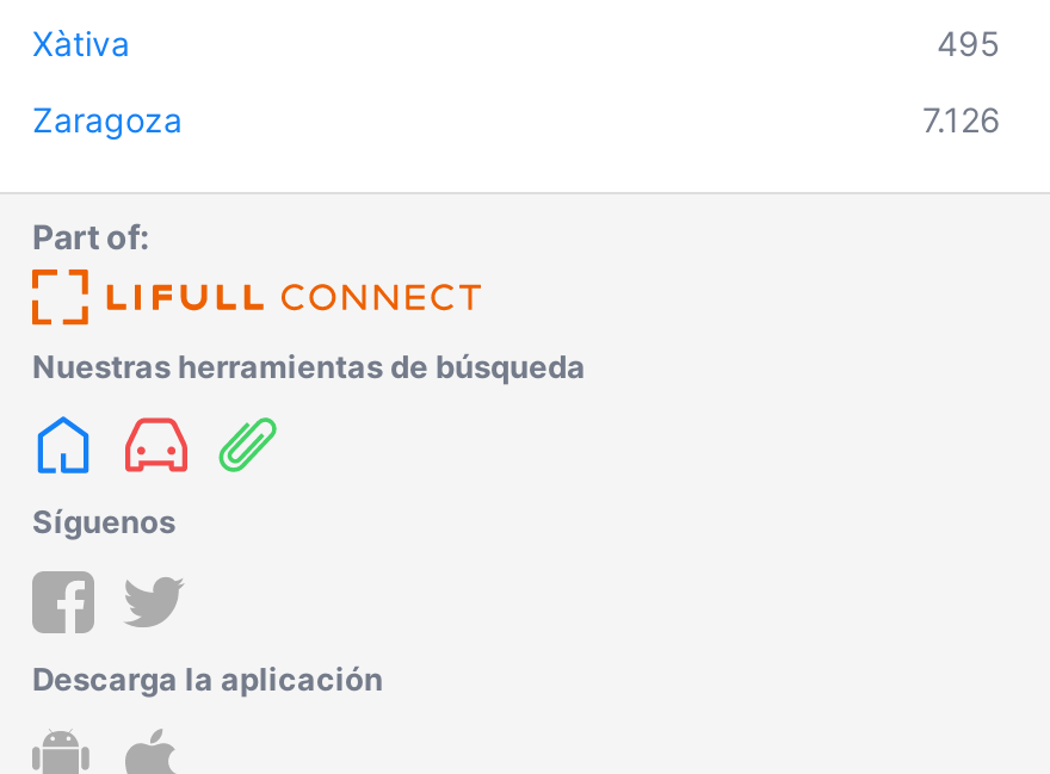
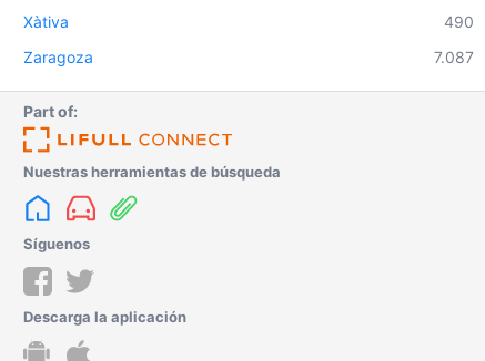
- 495
+ 490

- 7.126
+ 7.087
